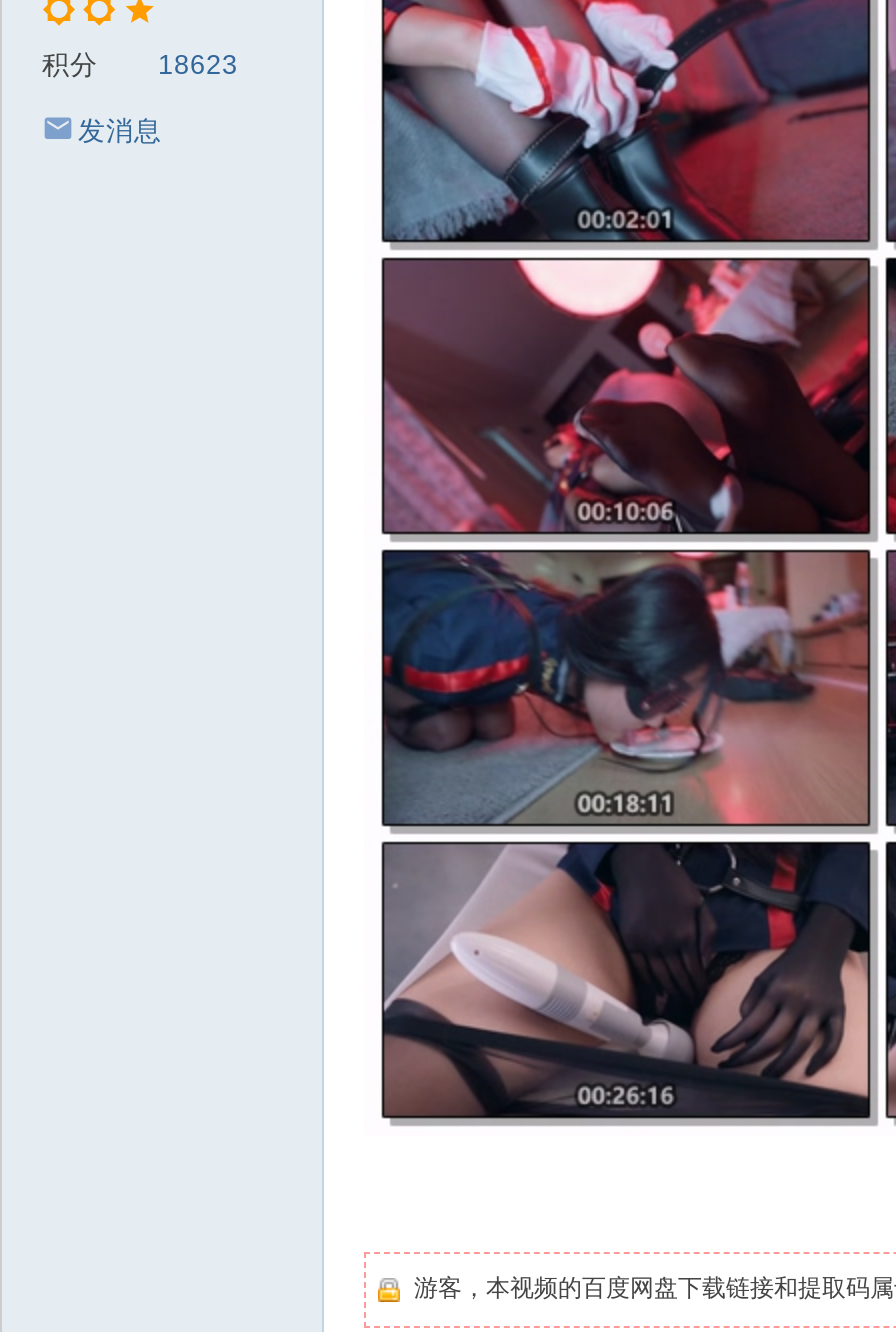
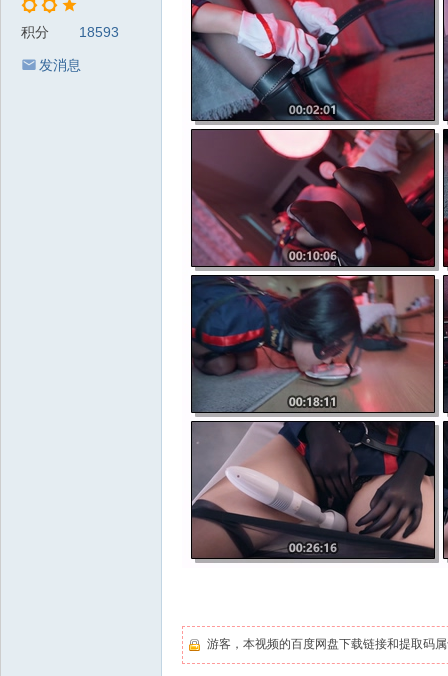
- 积分 18623
+ 积分 18593
